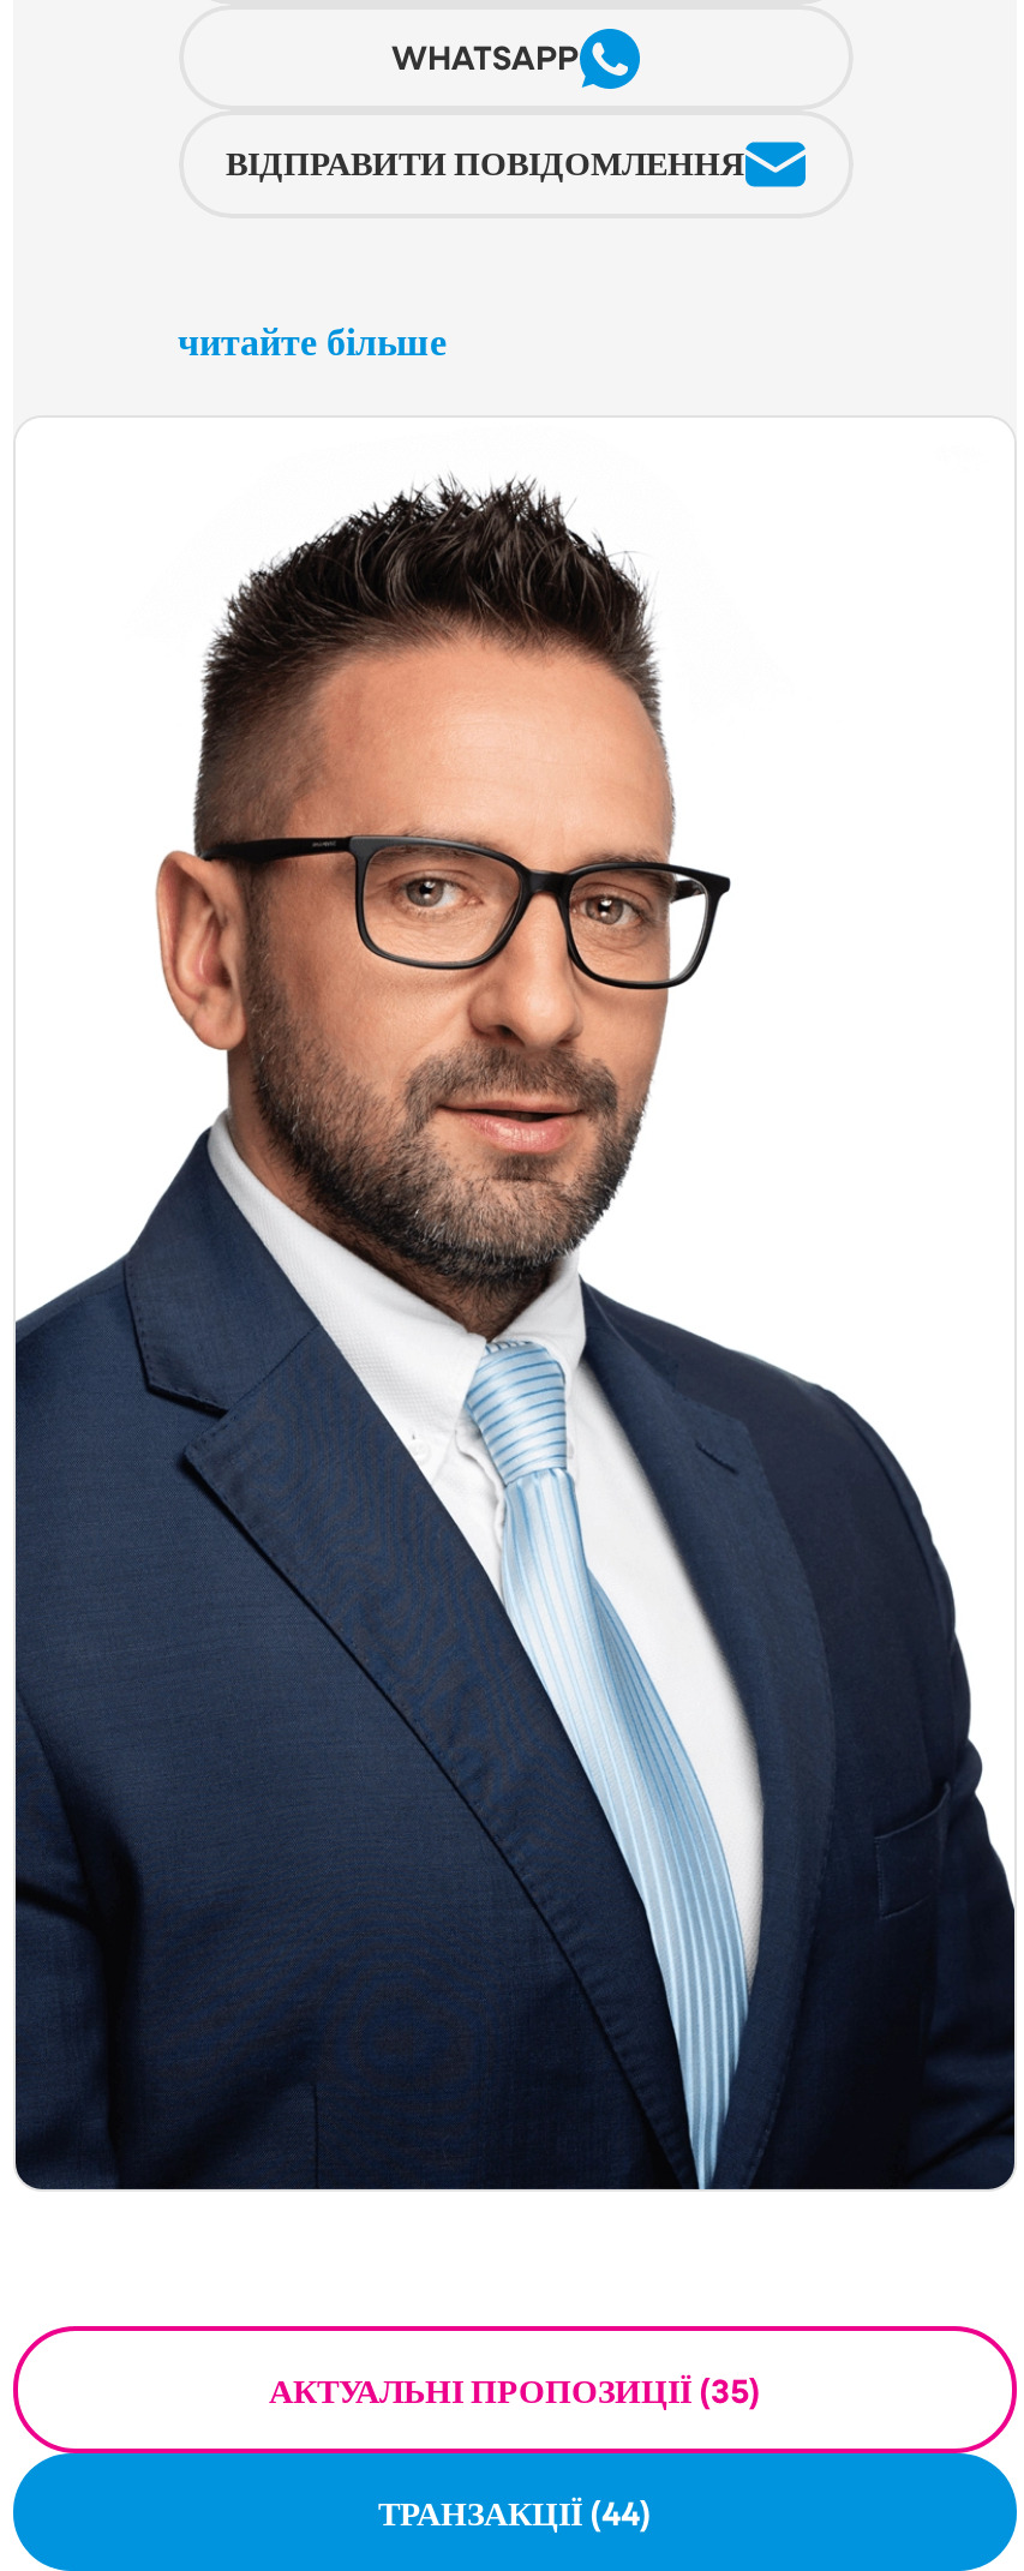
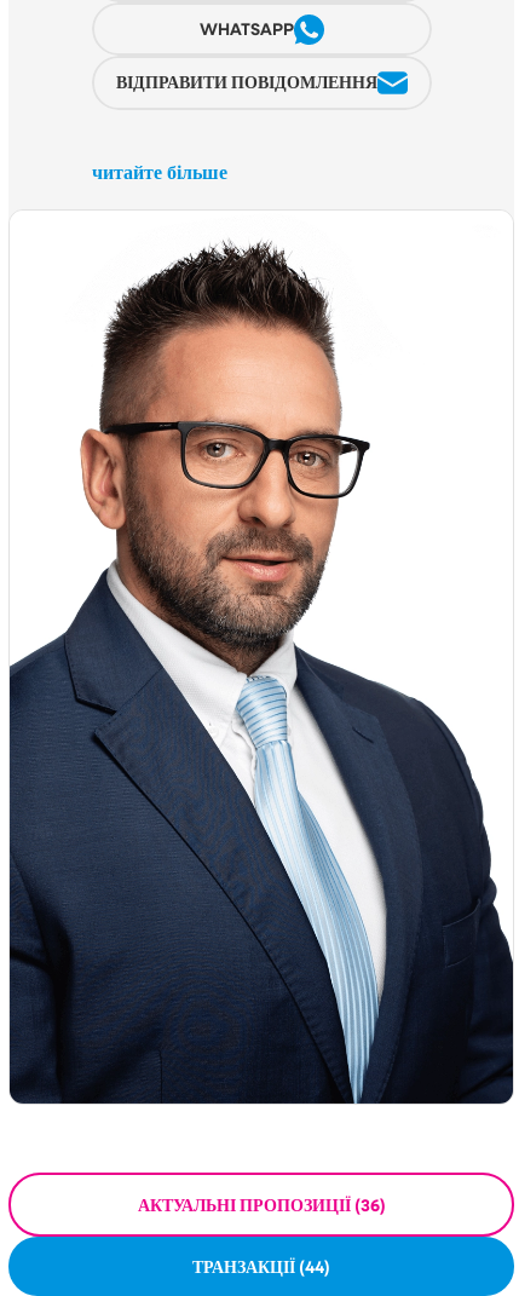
- АКТУАЛЬНІ ПРОПОЗИЦІЇ (35)
+ АКТУАЛЬНІ ПРОПОЗИЦІЇ (36)
